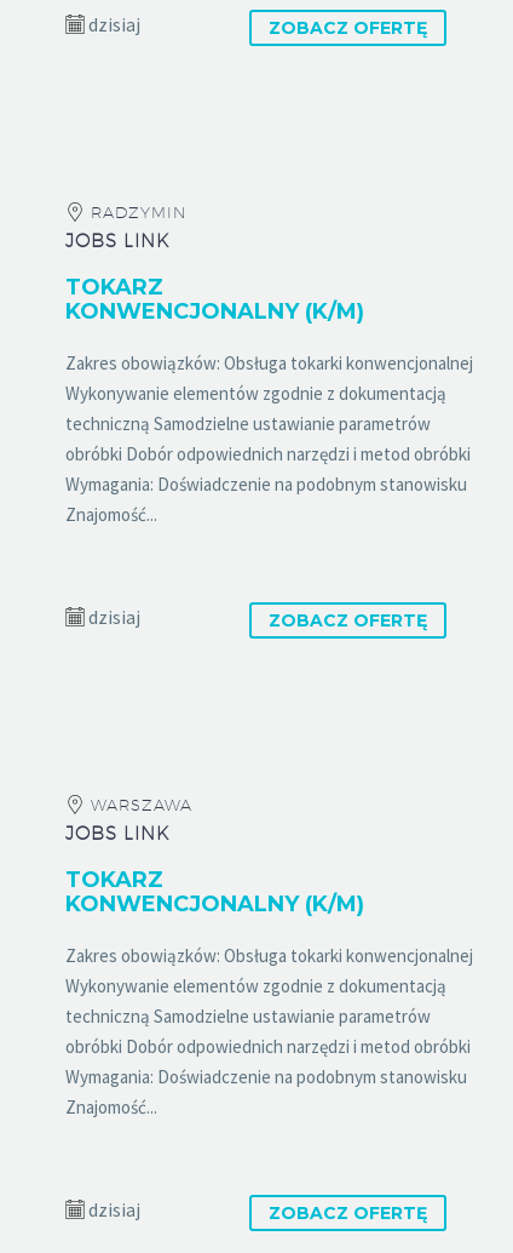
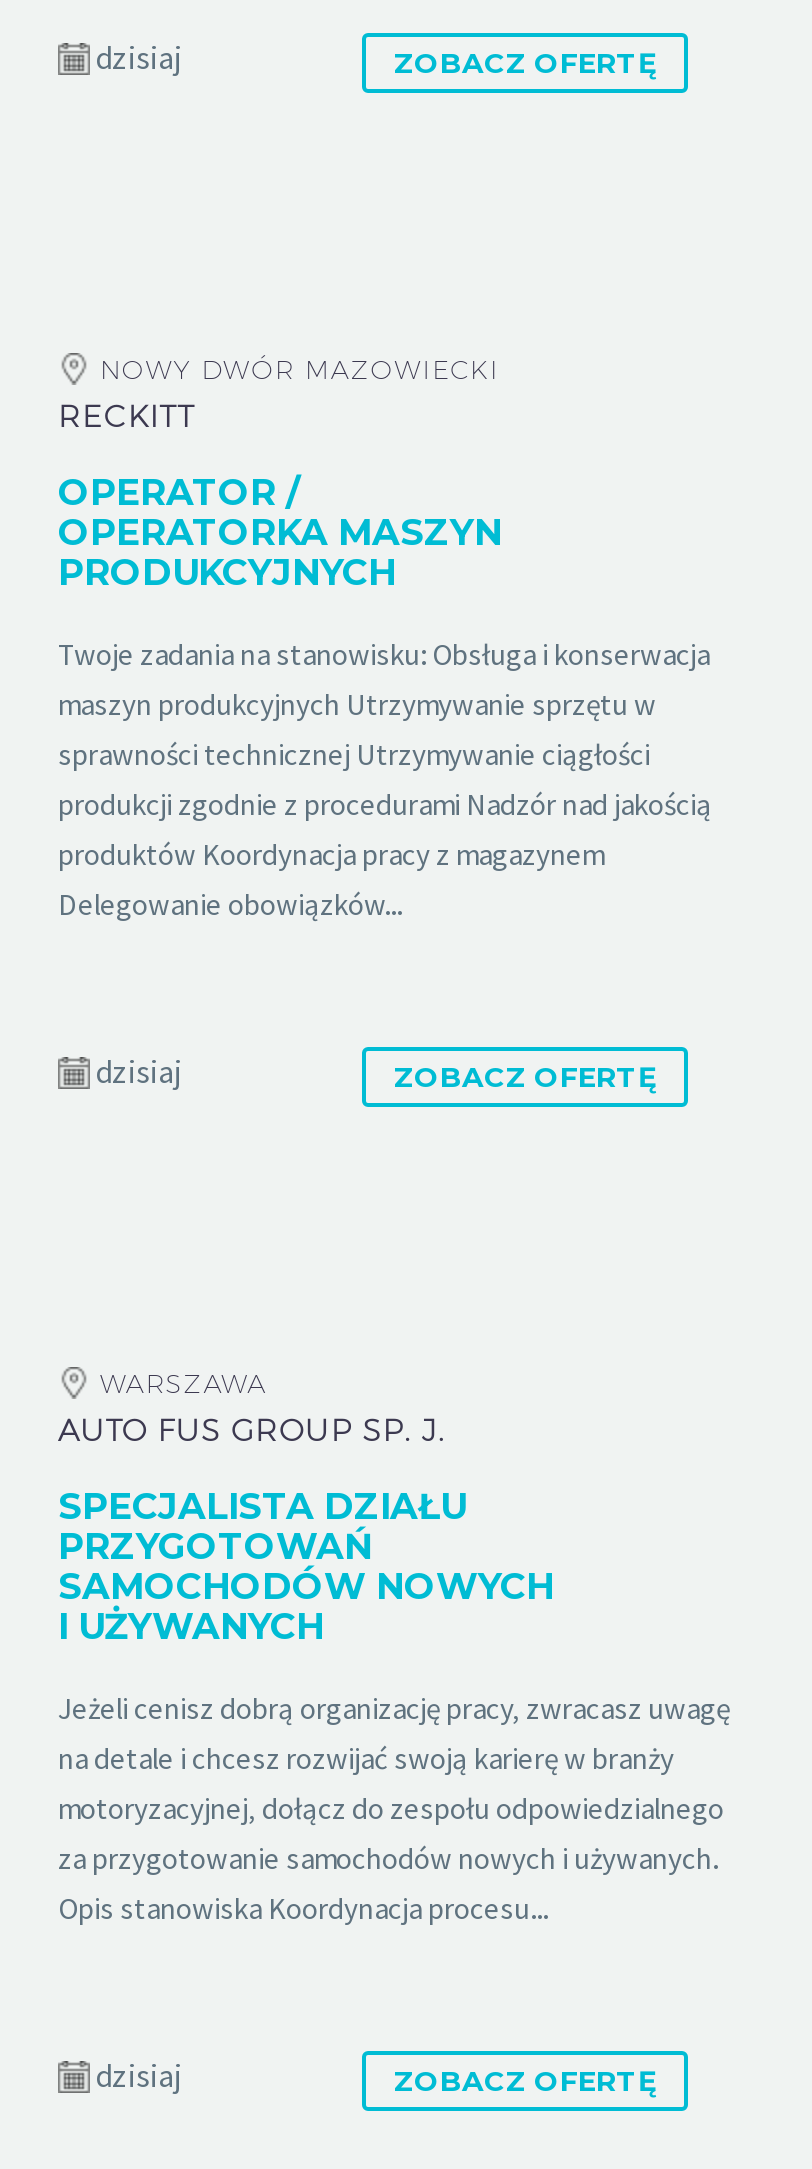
- RADZYMIN
- JOBS LINK
+ NOWY DWÓR MAZOWIECKI
+ RECKITT

- TOKARZ
- KONWENCJONALNY (K/M)
+ OPERATOR /
+ OPERATORKA MASZYN
+ PRODUKCYJNYCH

- Zakres obowiązków: Obsługa tokarki konwencjonalnej
- Wykonywanie elementów zgodnie z dokumentacją
- techniczną Samodzielne ustawianie parametrów
- obróbki Dobór odpowiednich narzędzi i metod obróbki
- Wymagania: Doświadczenie na podobnym stanowisku
- Znajomość...
+ Twoje zadania na stanowisku: Obsługa i konserwacja
+ maszyn produkcyjnych Utrzymywanie sprzętu w
+ sprawności technicznej Utrzymywanie ciągłości
+ produkcji zgodnie z procedurami Nadzór nad jakością
+ produktów Koordynacja pracy z magazynem
+ Delegowanie obowiązków...

- JOBS LINK
+ AUTO FUS GROUP SP. J.

- TOKARZ
- KONWENCJONALNY (K/M)
+ SPECJALISTA DZIAŁU
+ PRZYGOTOWAŃ
+ SAMOCHODÓW NOWYCH
+ I UŻYWANYCH

- Zakres obowiązków: Obsługa tokarki konwencjonalnej
- Wykonywanie elementów zgodnie z dokumentacją
- techniczną Samodzielne ustawianie parametrów
- obróbki Dobór odpowiednich narzędzi i metod obróbki
- Wymagania: Doświadczenie na podobnym stanowisku
- Znajomość...
+ Jeżeli cenisz dobrą organizację pracy, zwracasz uwagę
+ na detale i chcesz rozwijać swoją karierę w branży
+ motoryzacyjnej, dołącz do zespołu odpowiedzialnego
+ za przygotowanie samochodów nowych i używanych.
+ Opis stanowiska Koordynacja procesu...
